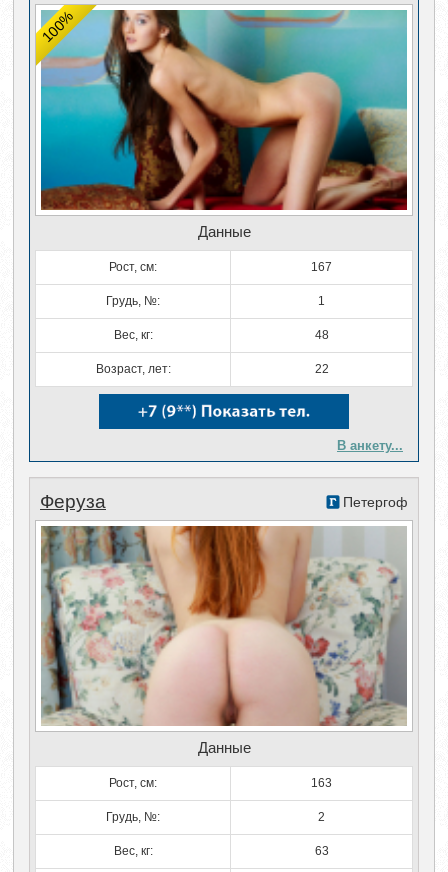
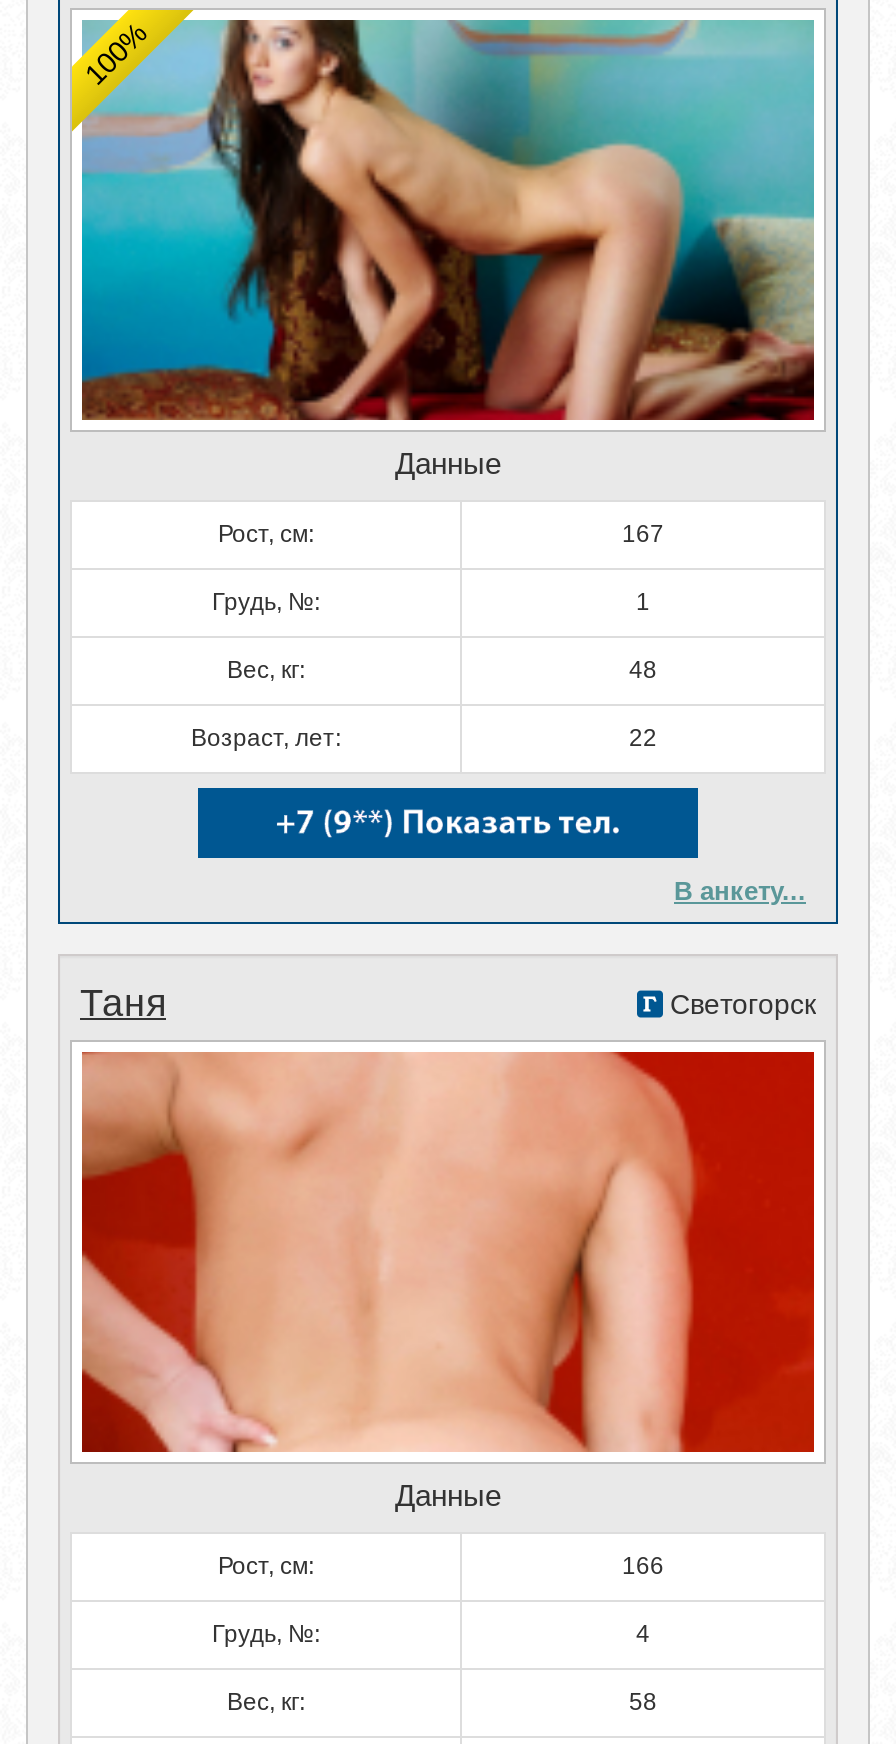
- Феруза
- Петергоф
+ Таня
+ Светогорск

- [image]
+ [image]

- 163
+ 166

- 2
+ 4

- 63
+ 58
